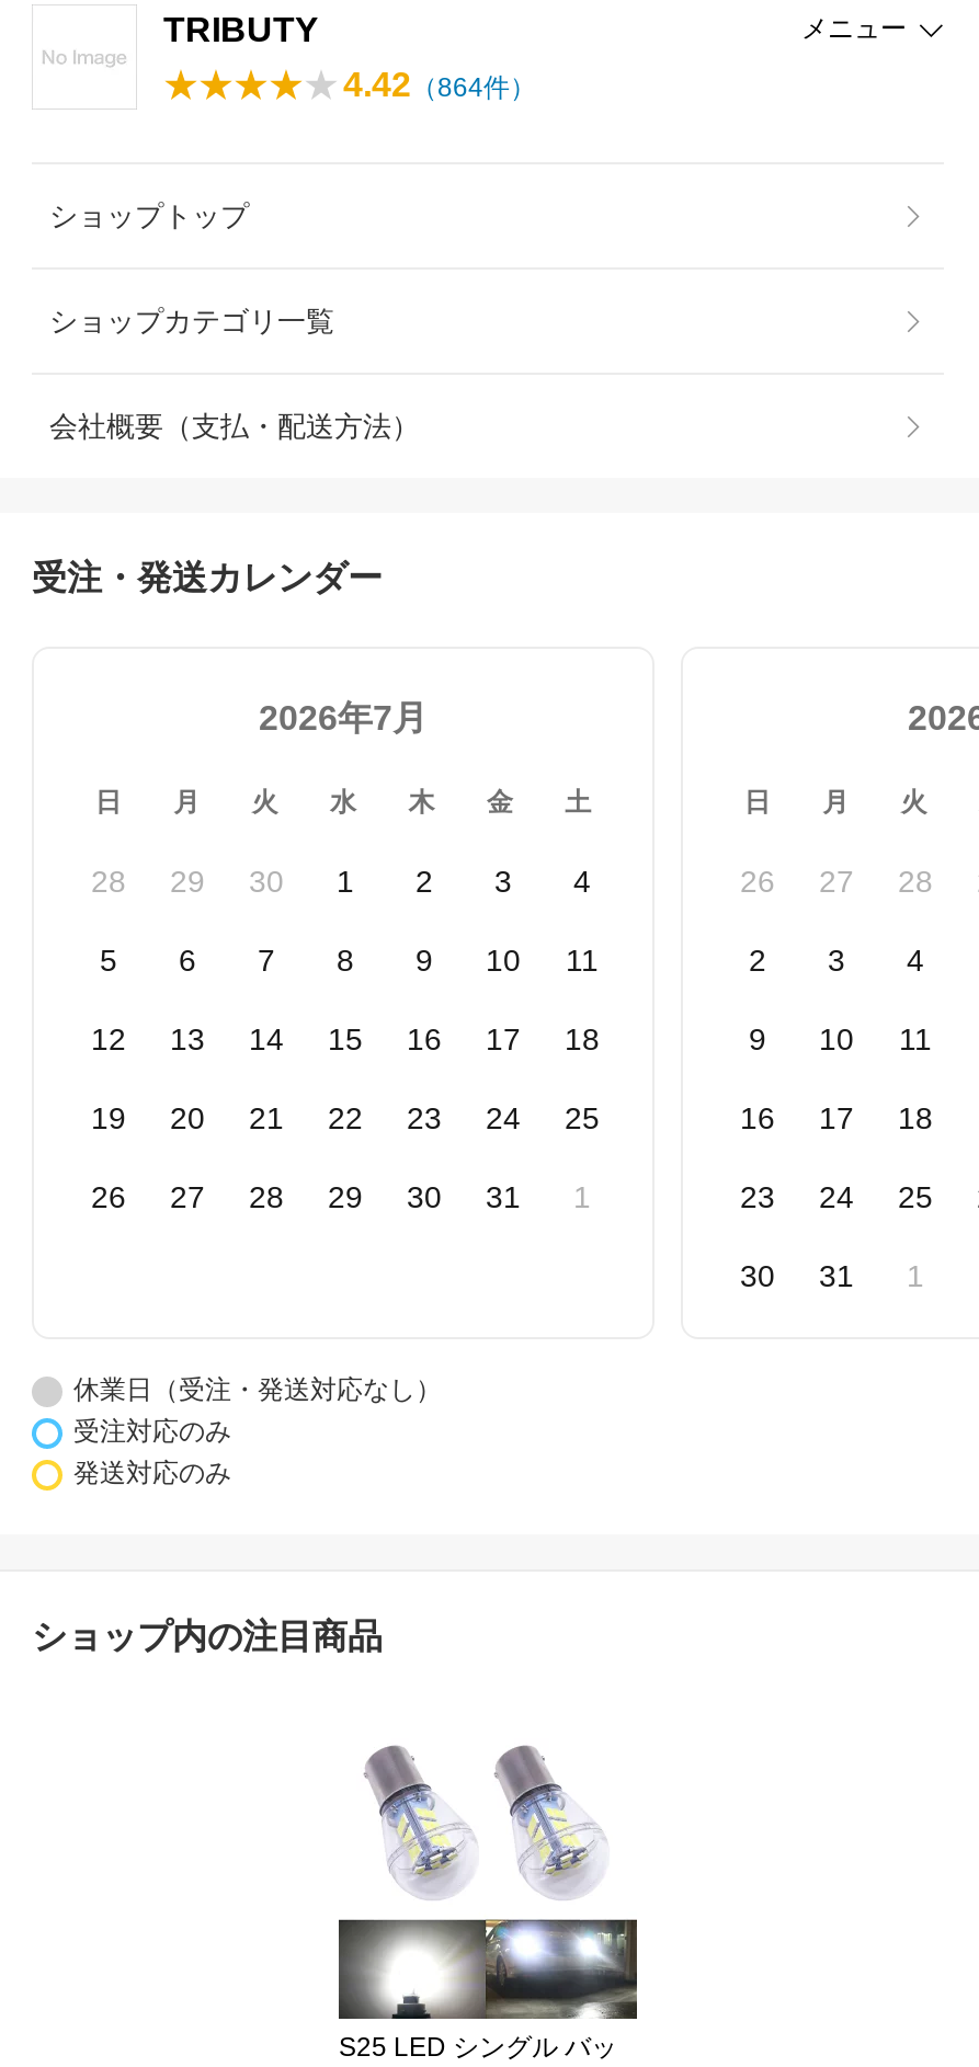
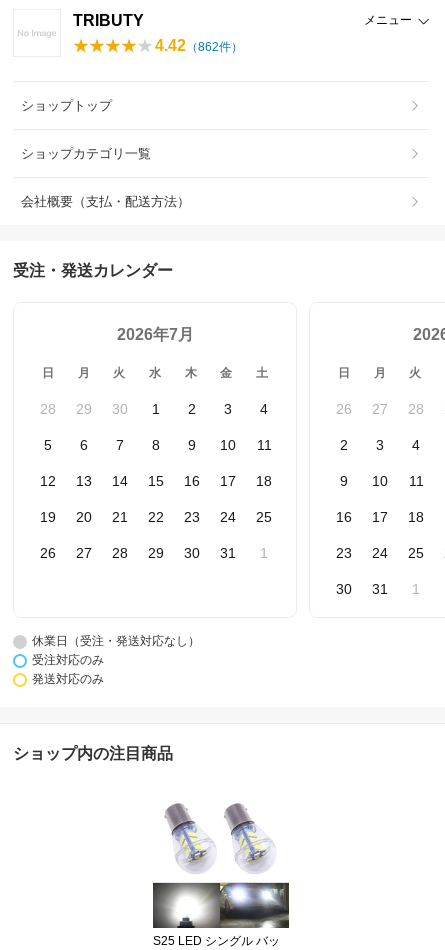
- 4.42（864件）
+ 4.42（862件）
